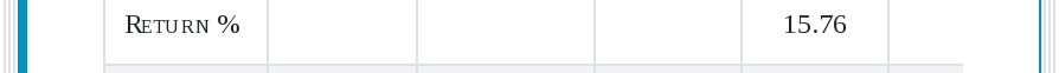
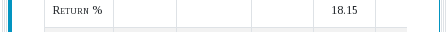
- 15.76
+ 18.15
